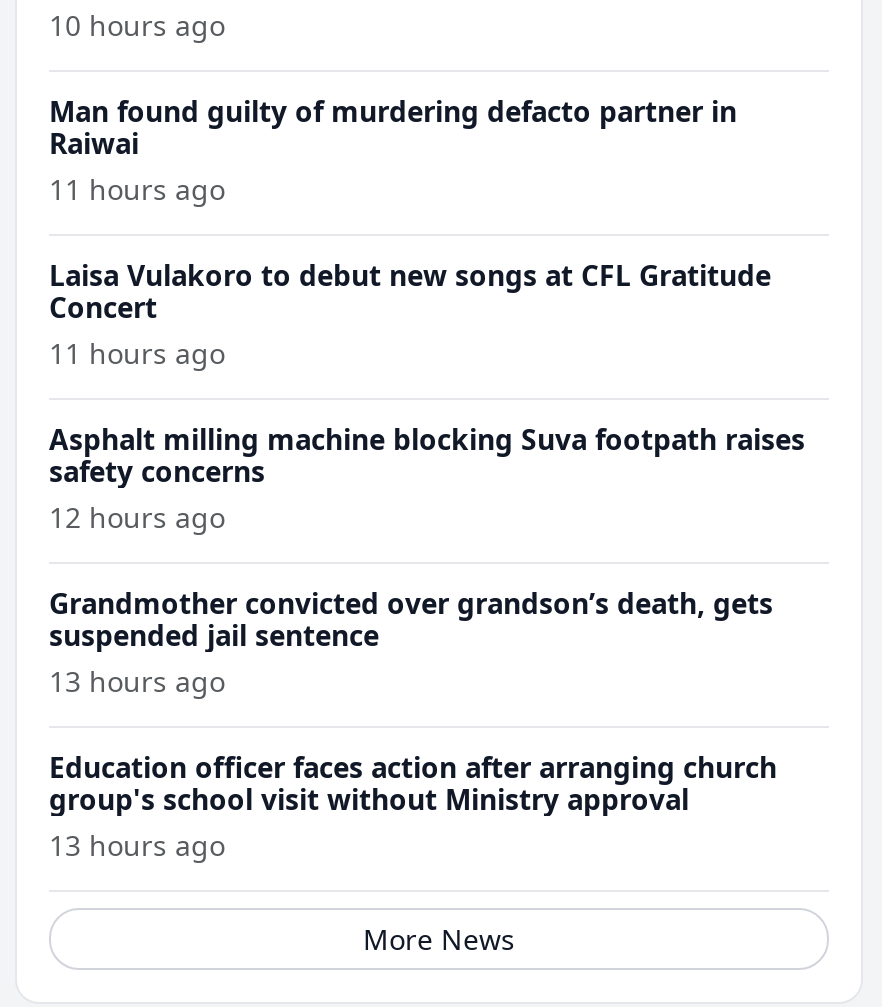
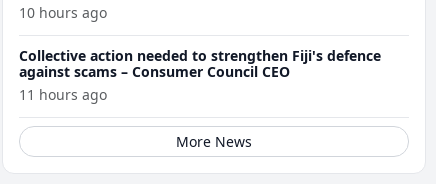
- Man found guilty of murdering defacto partner in
- Raiwai
+ Collective action needed to strengthen Fiji's defence
+ against scams – Consumer Council CEO

- Laisa Vulakoro to debut new songs at CFL Gratitude
- Concert
- 11 hours ago
- Asphalt milling machine blocking Suva footpath raises
- safety concerns
- 12 hours ago
- Grandmother convicted over grandson’s death, gets
- suspended jail sentence
- 13 hours ago
- Education officer faces action after arranging church
- group's school visit without Ministry approval
- 13 hours ago
